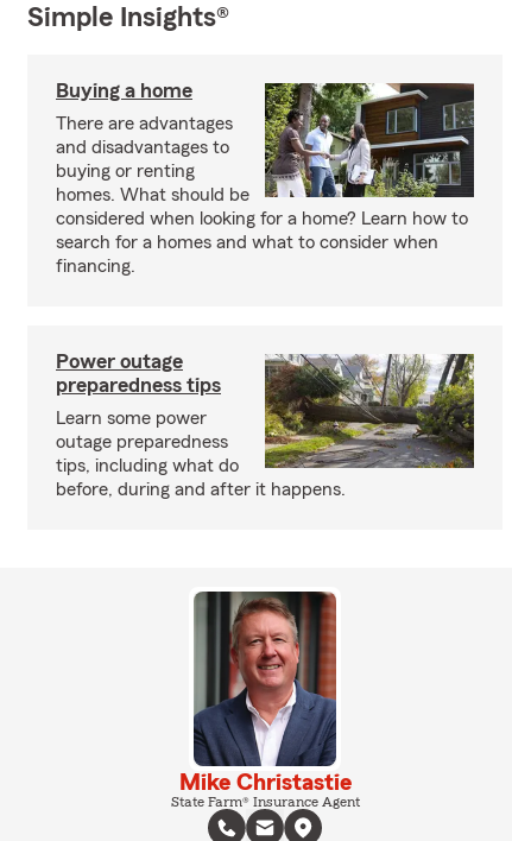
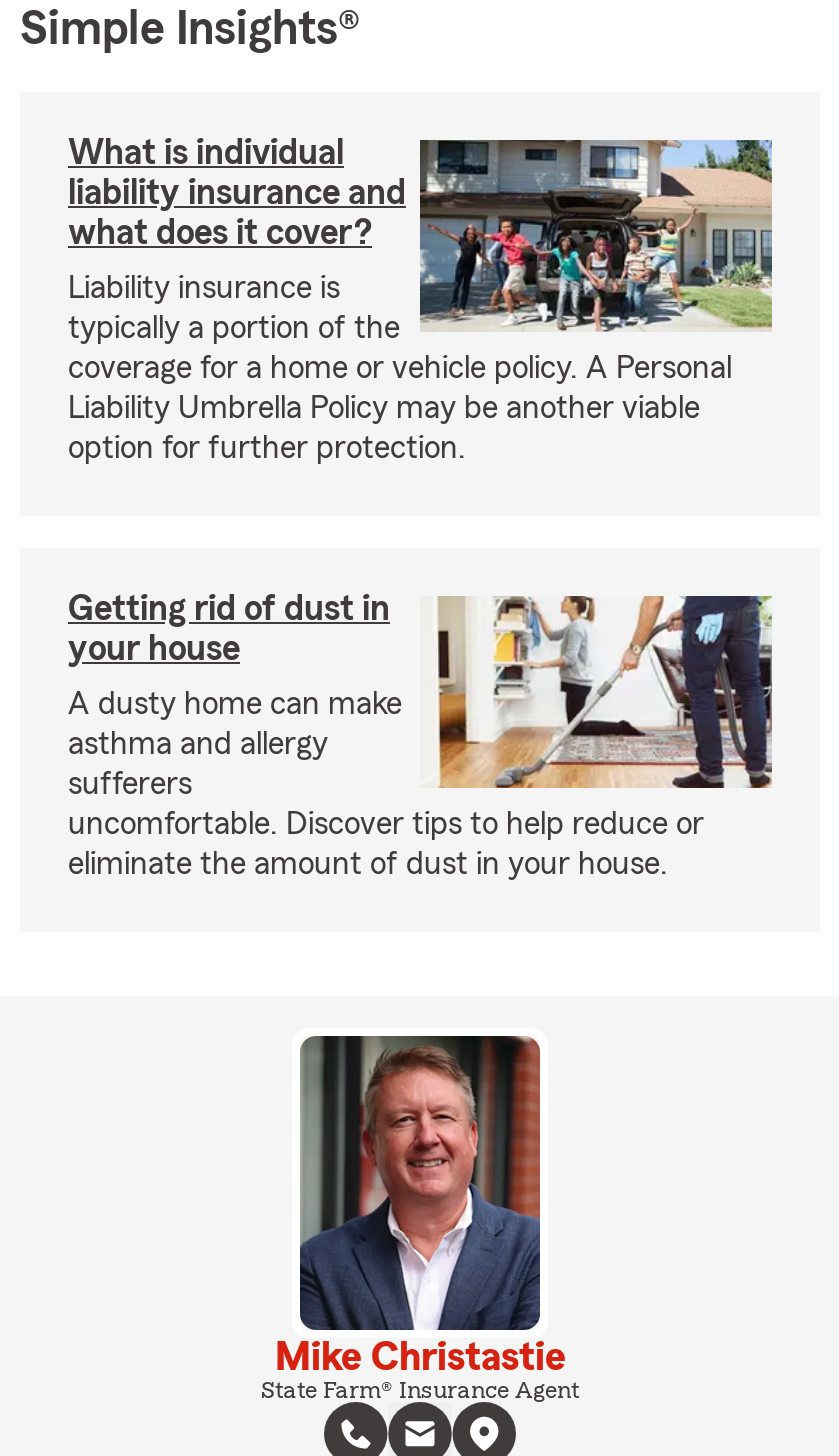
- Buying a home
+ What is individual
+ liability insurance and
+ what does it cover?

- [image]
- There are advantages
- and disadvantages to
- buying or renting
- homes. What should be
- considered when looking for a home? Learn how to
- search for a homes and what to consider when
- financing.
+ [image]
+ Liability insurance is
+ typically a portion of the
+ coverage for a home or vehicle policy. A Personal
+ Liability Umbrella Policy may be another viable
+ option for further protection.

- Power outage
- preparedness tips
+ Getting rid of dust in
+ your house

- [image]
- Learn some power
- outage preparedness
- tips, including what do
- before, during and after it happens.
+ [image]
+ A dusty home can make
+ asthma and allergy
+ sufferers
+ uncomfortable. Discover tips to help reduce or
+ eliminate the amount of dust in your house.
